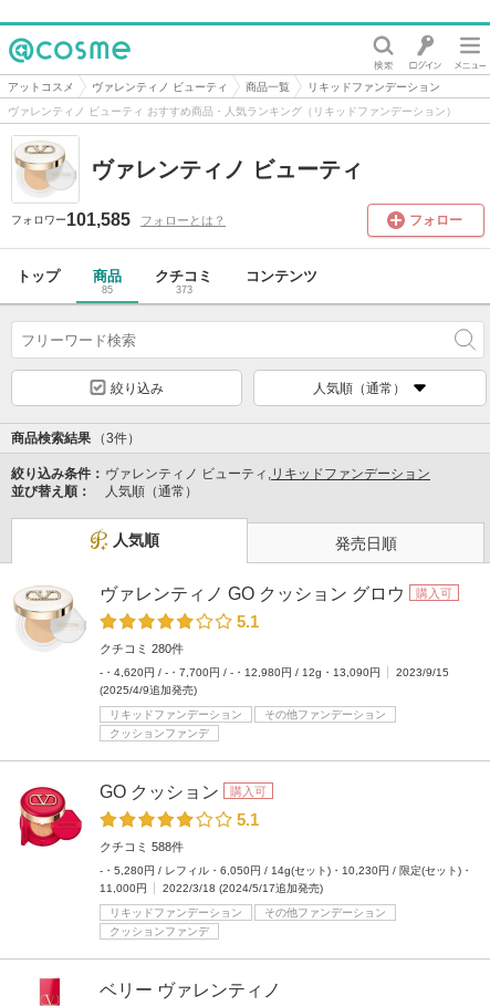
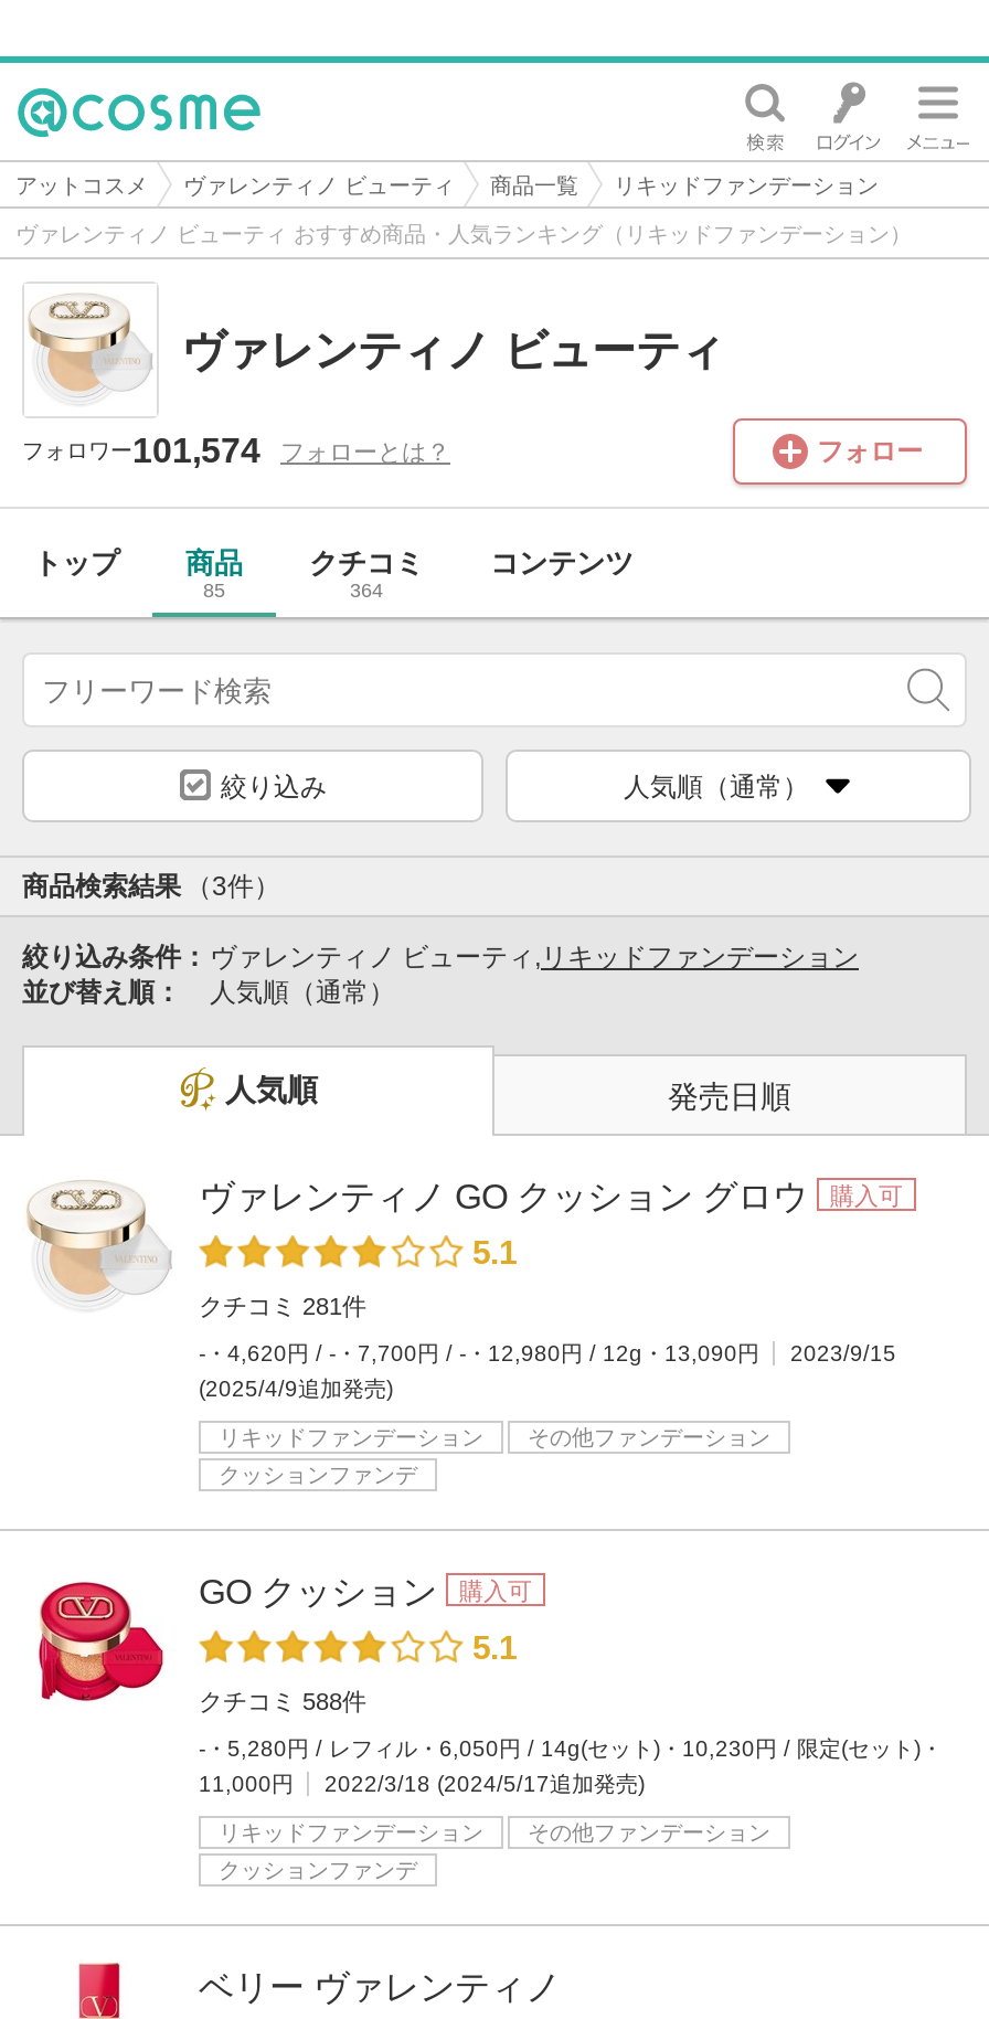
- フォロワー101,585 フォローとは？
+ フォロワー101,574 フォローとは？

- 373
+ 364

- クチコミ 280件
+ クチコミ 281件
